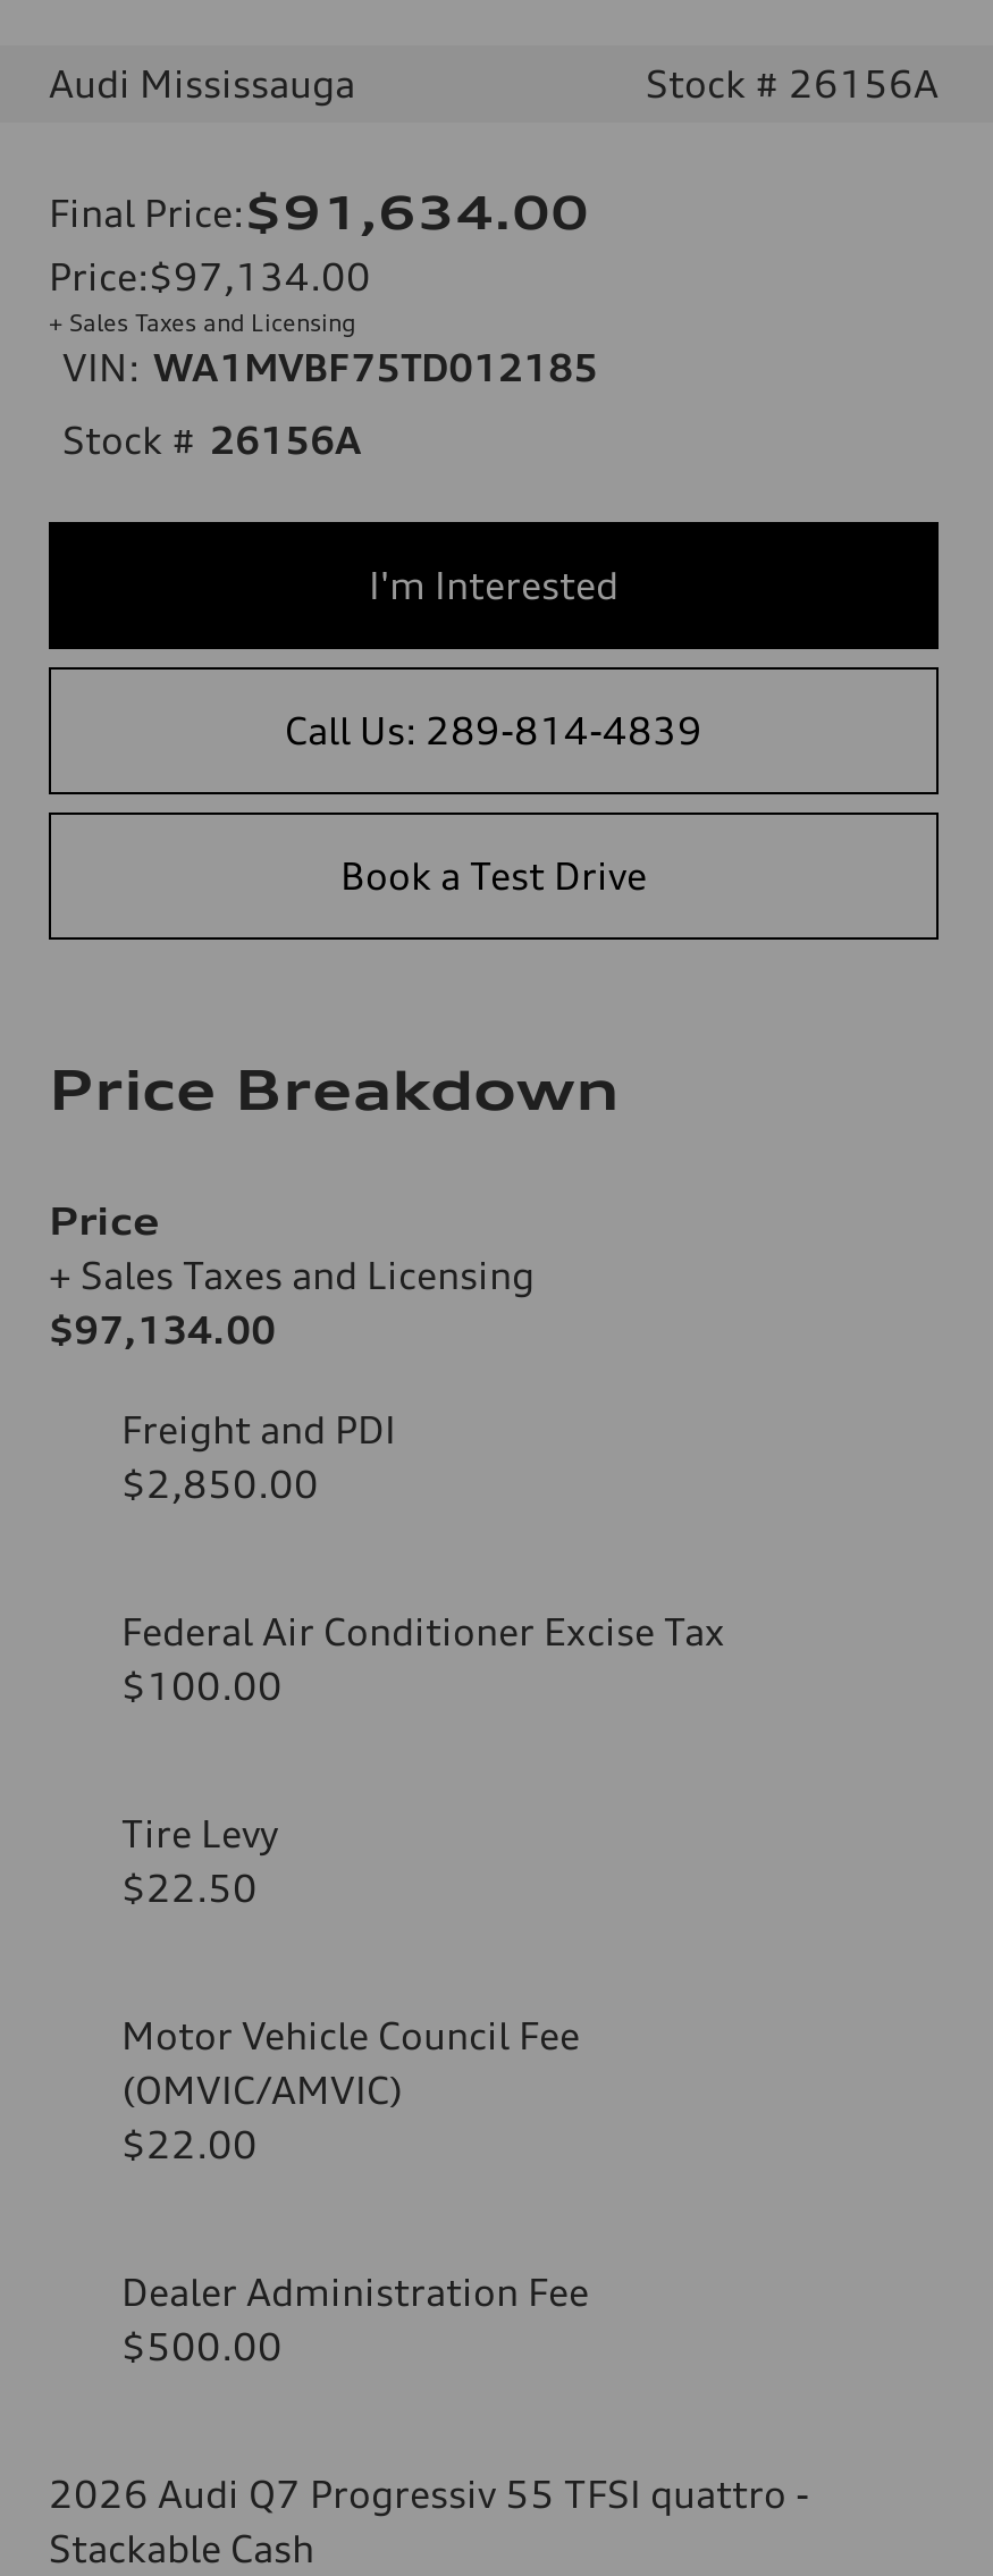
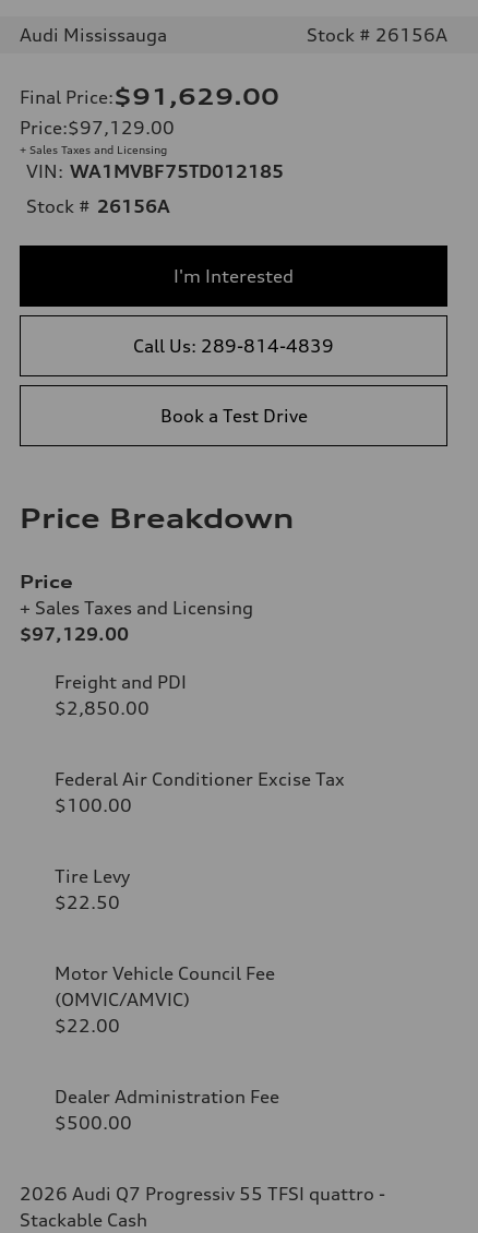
- Final Price:$91,634.00
+ Final Price:$91,629.00

- Price:$97,134.00
+ Price:$97,129.00

- $97,134.00
+ $97,129.00
